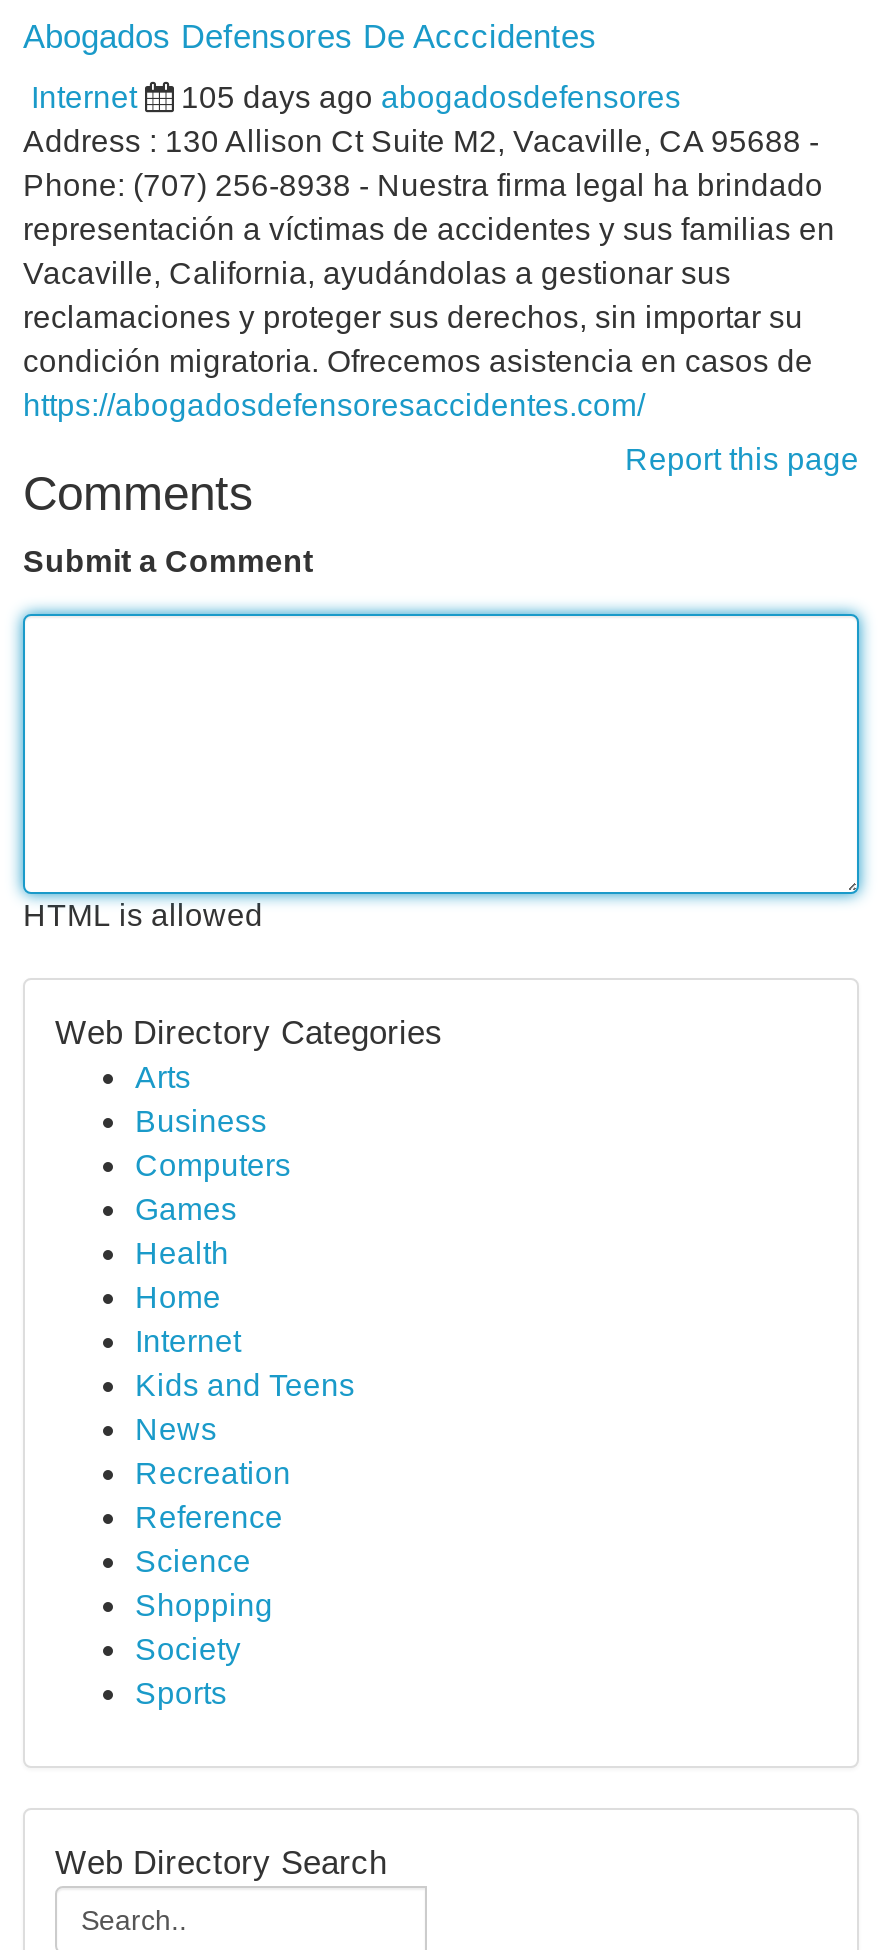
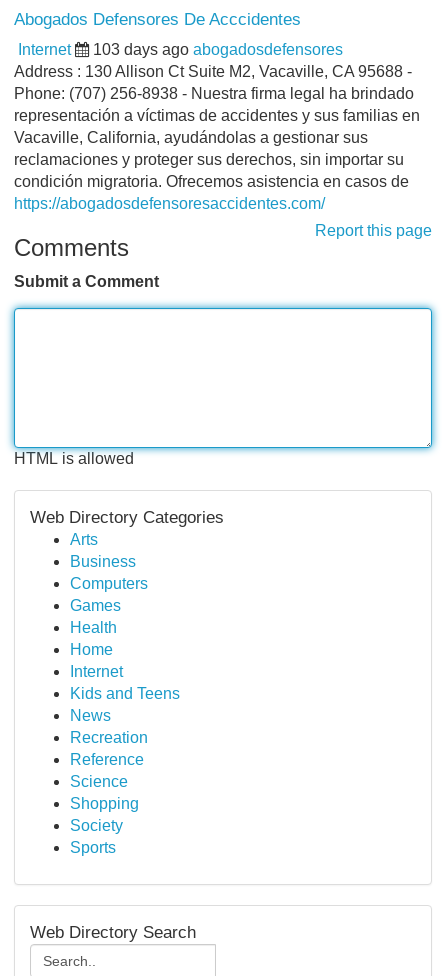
- 105 days ago abogadosdefensores
+ 103 days ago abogadosdefensores
